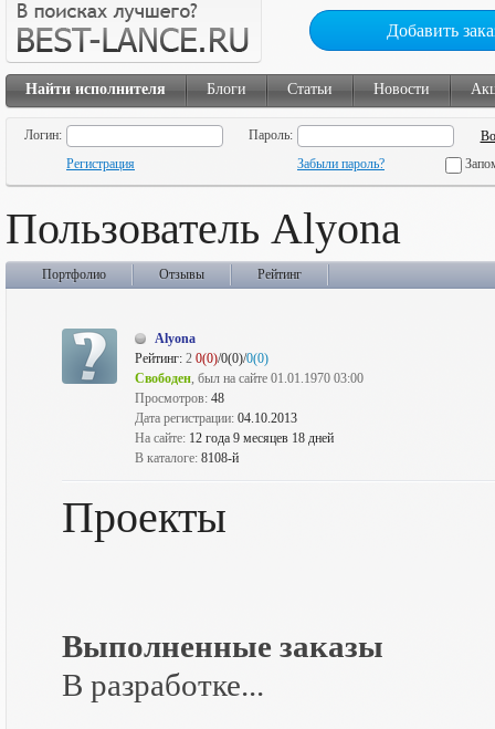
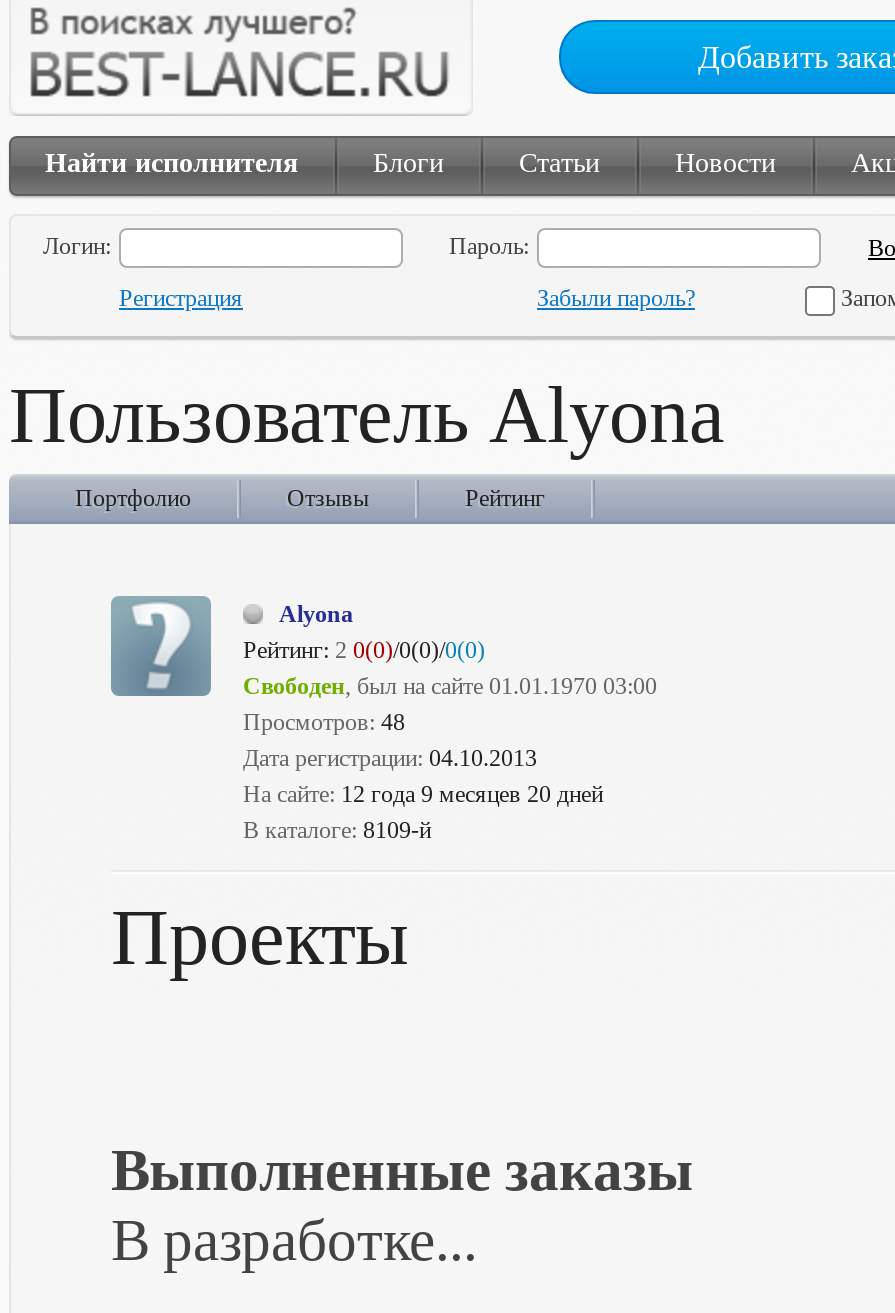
- На сайте: 12 года 9 месяцев 18 дней
+ На сайте: 12 года 9 месяцев 20 дней

- В каталоге: 8108-й
+ В каталоге: 8109-й
